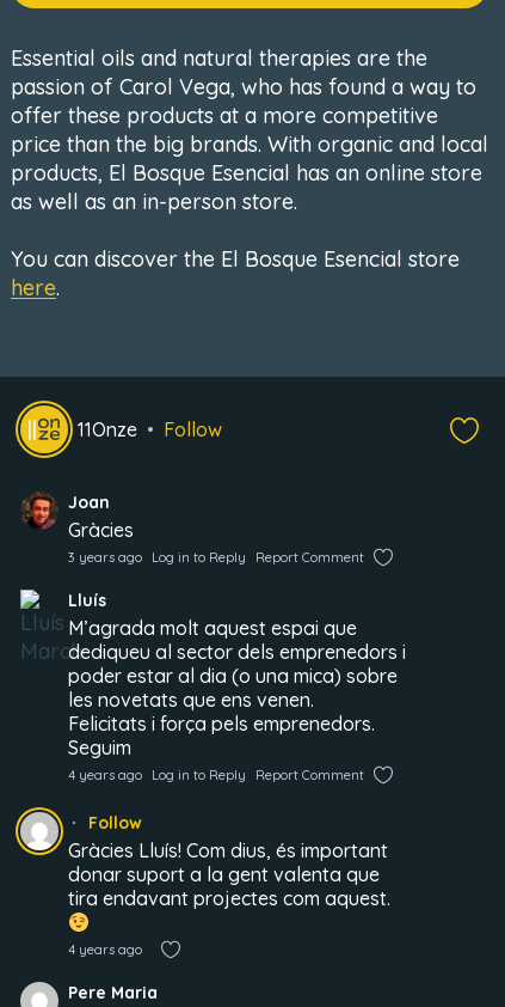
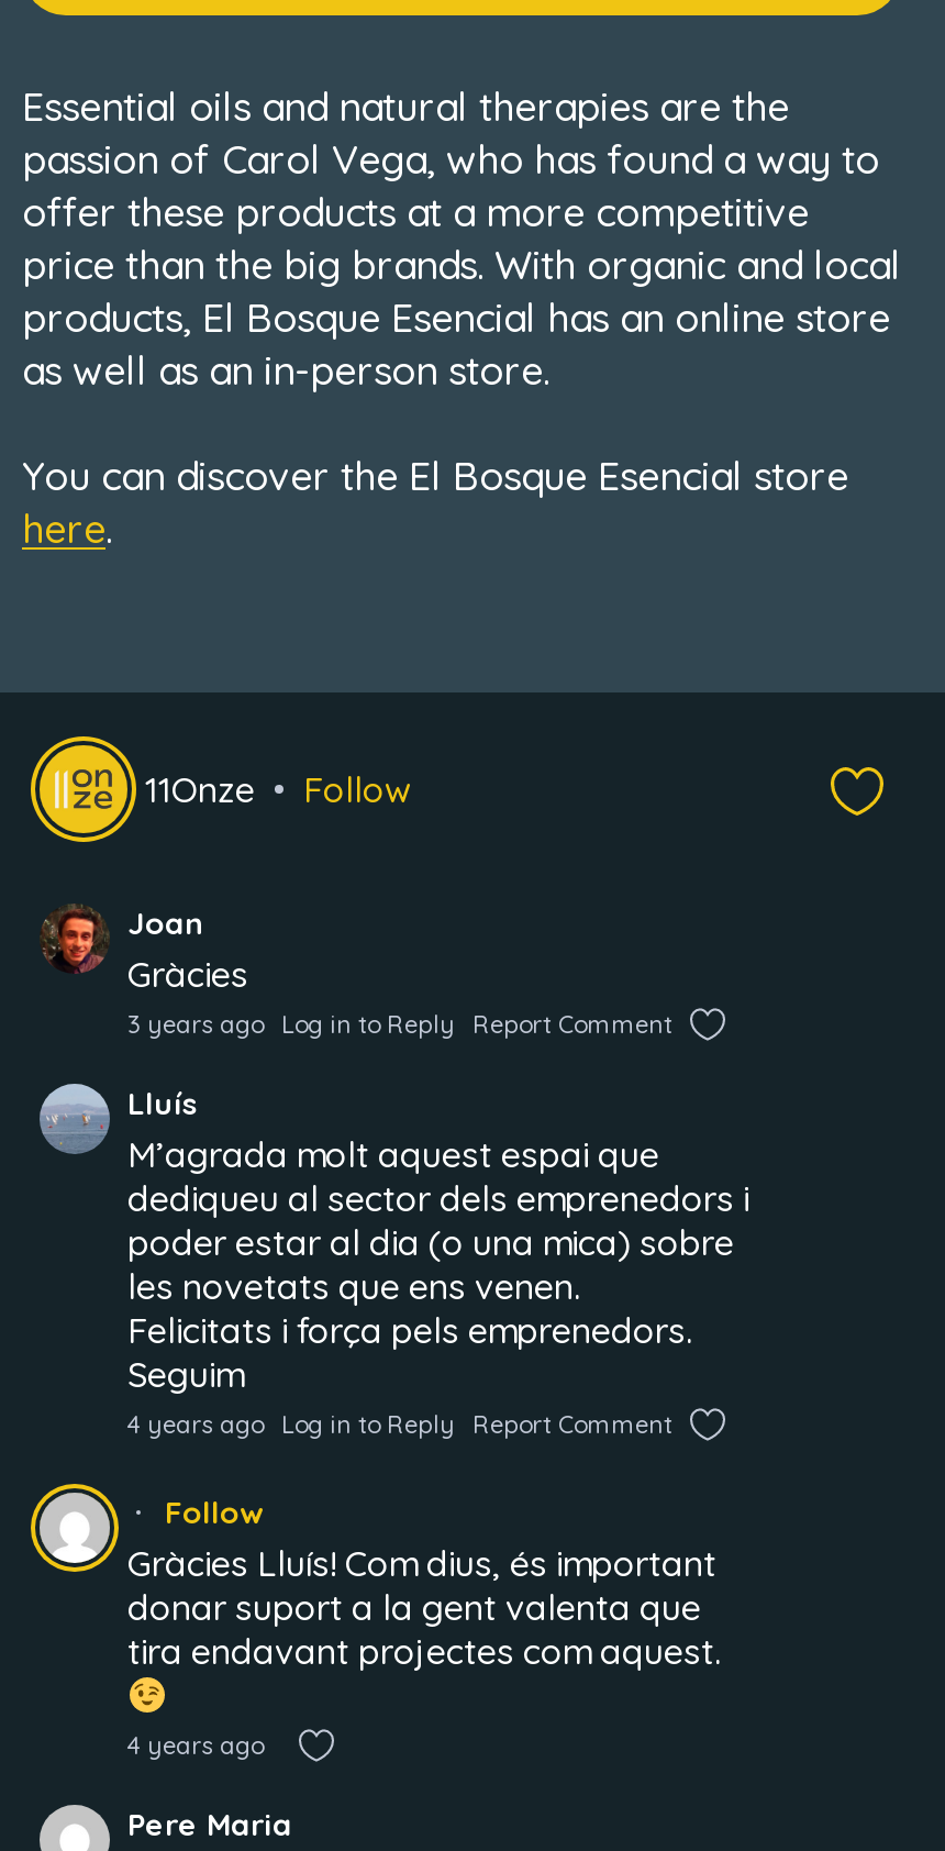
- [image]
+ [image]
